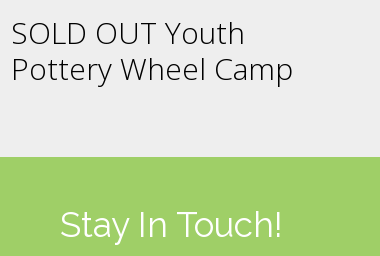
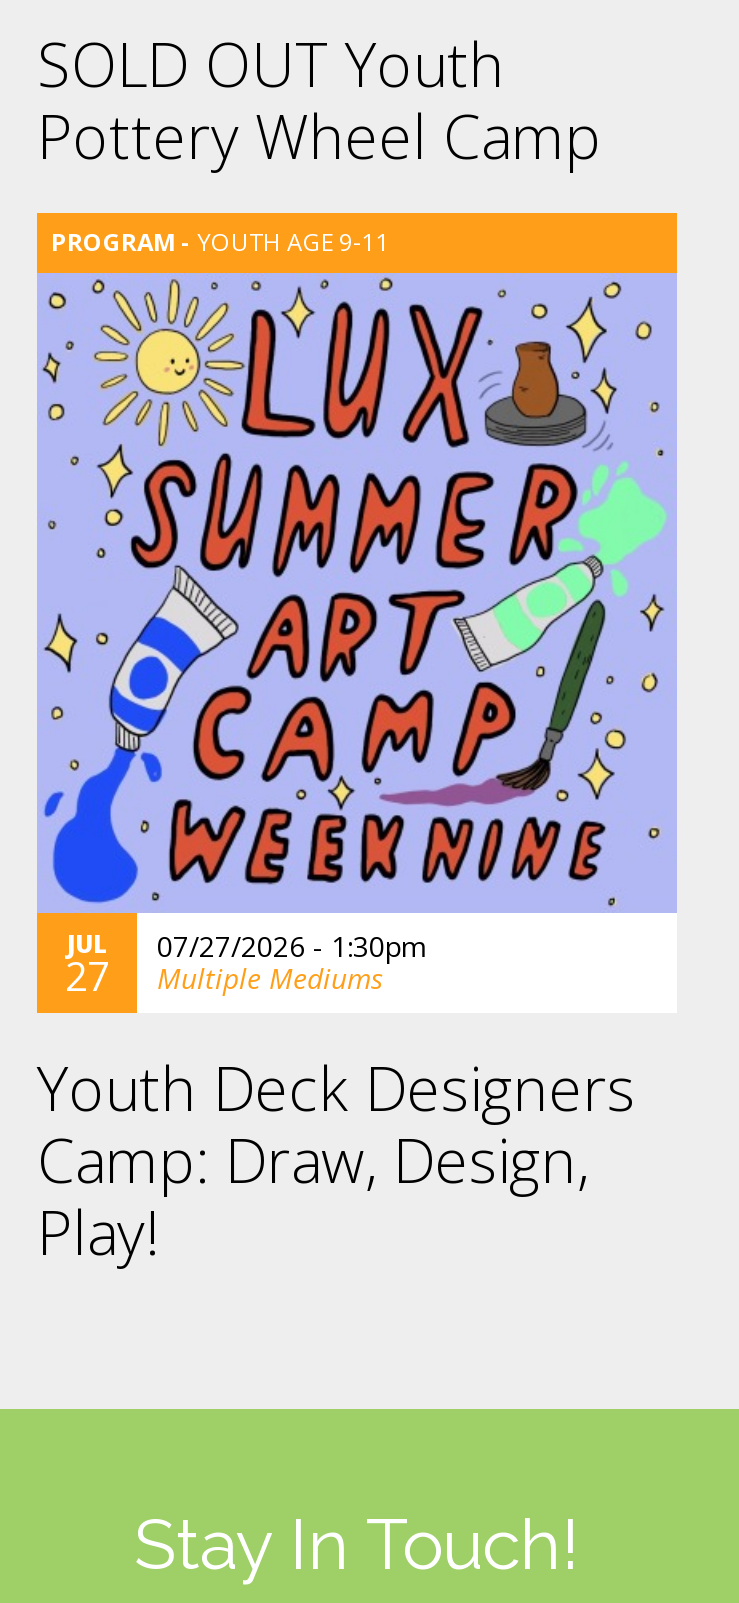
+ [image]
+ YOUTH AGE 9-11

+ 07/27/2026 - 1:30pm
+ Multiple Mediums
+ Youth Deck Designers
+ Camp: Draw, Design,
+ Play!

+ JUL
+ 27
